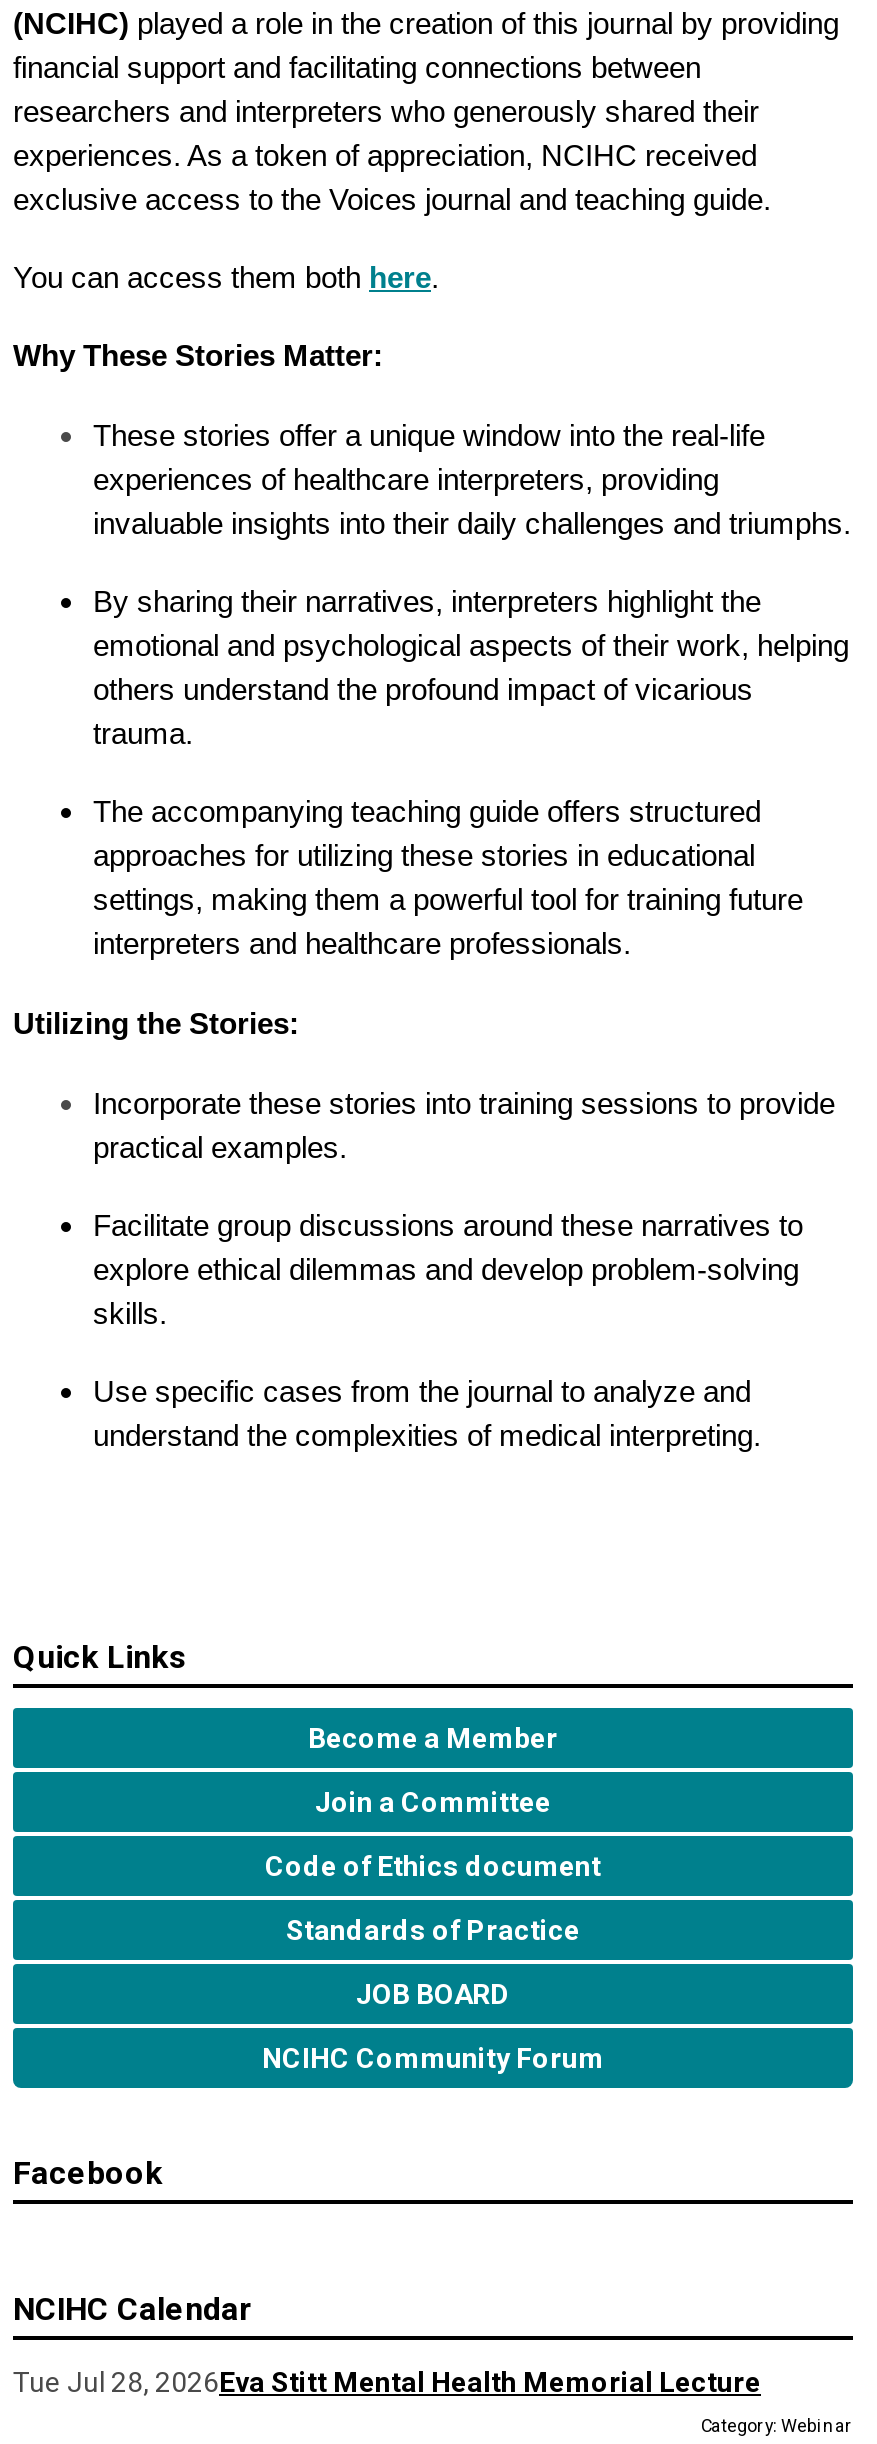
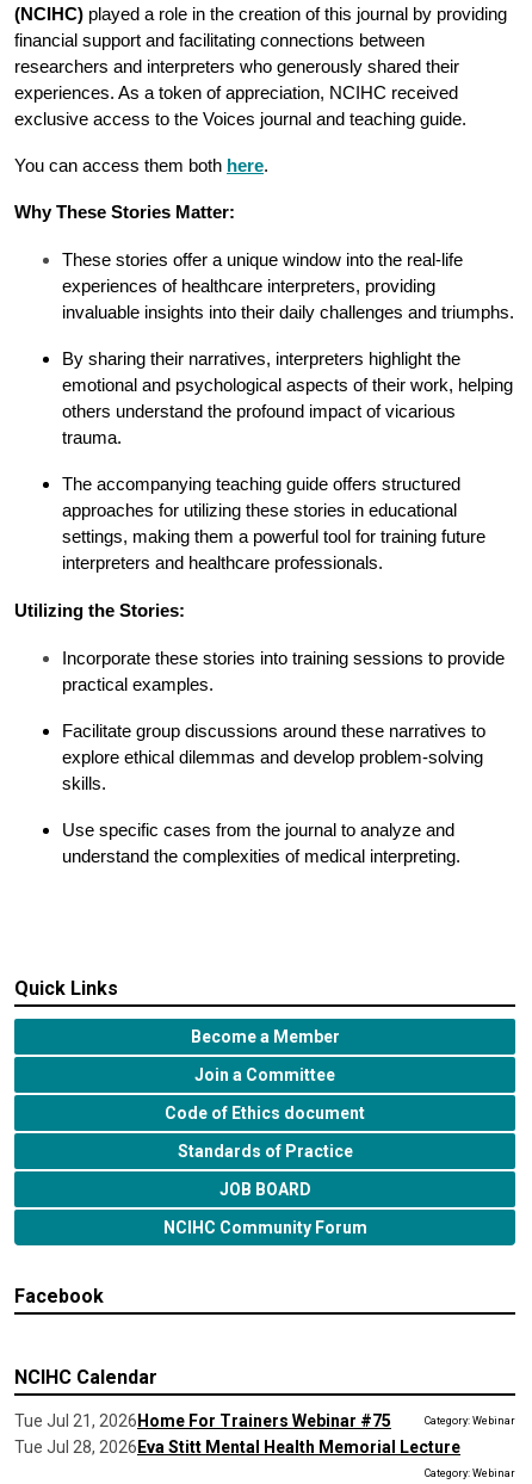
+ Tue Jul 21, 2026Home For Trainers Webinar #75
+ Category: Webinar
